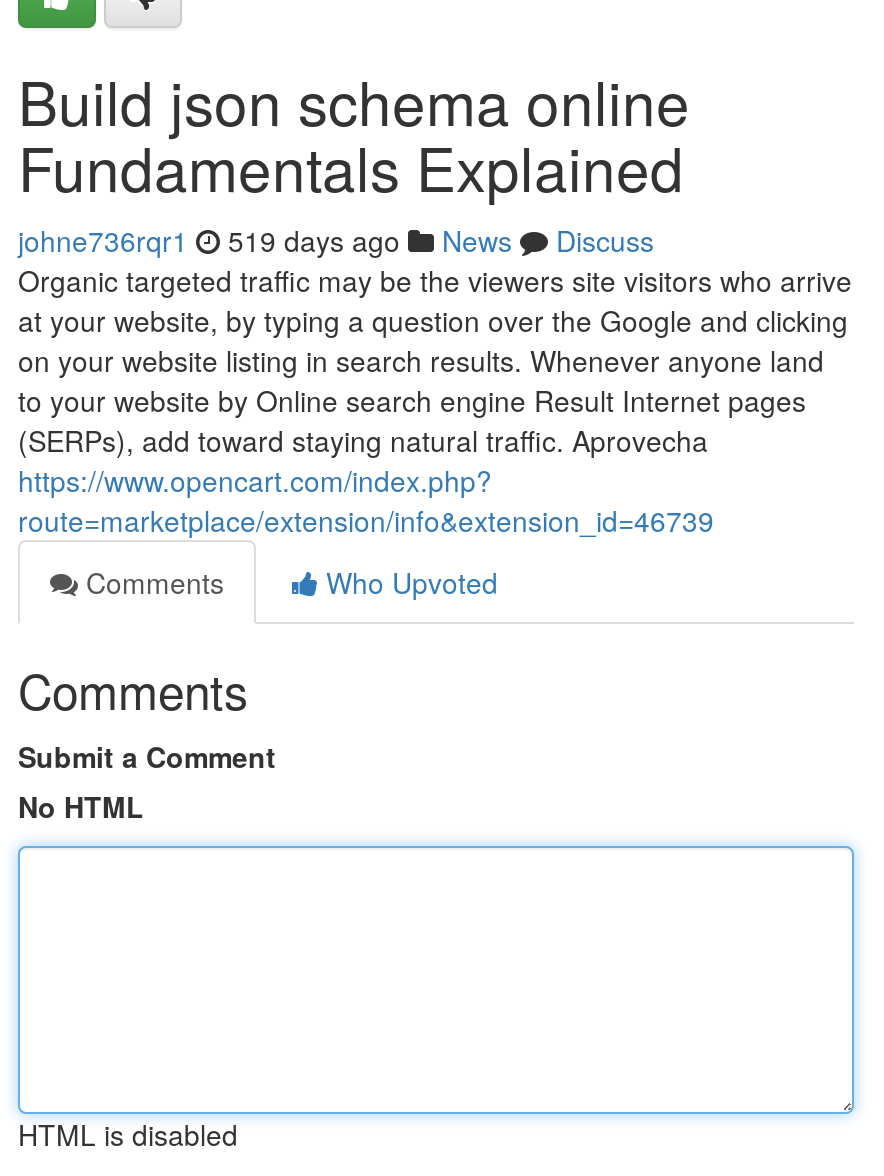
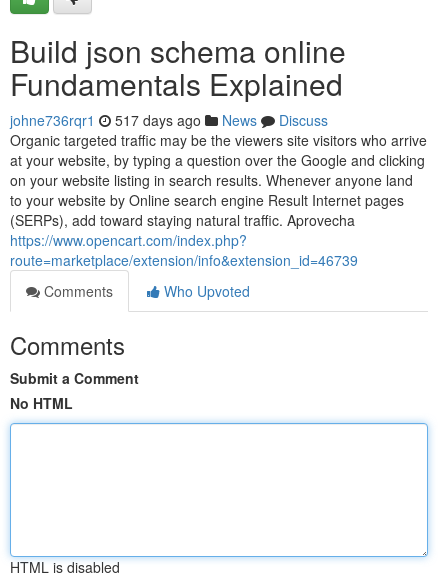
- johne736rqr1 519 days ago News Discuss
+ johne736rqr1 517 days ago News Discuss
